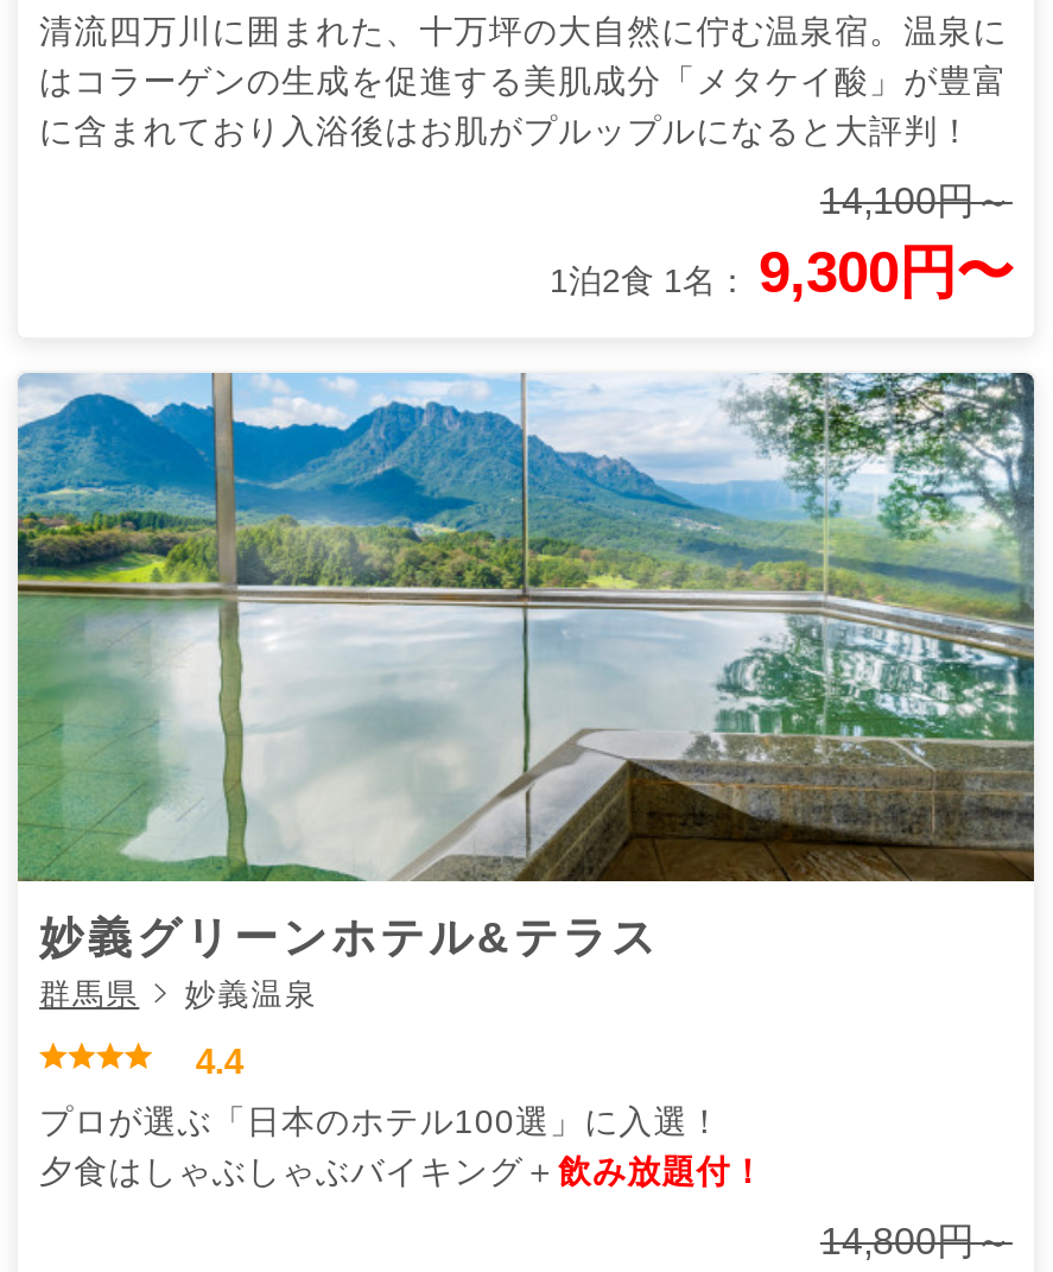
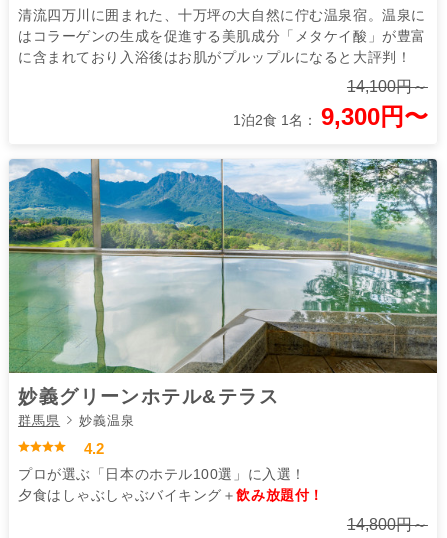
- 4.4
+ 4.2
